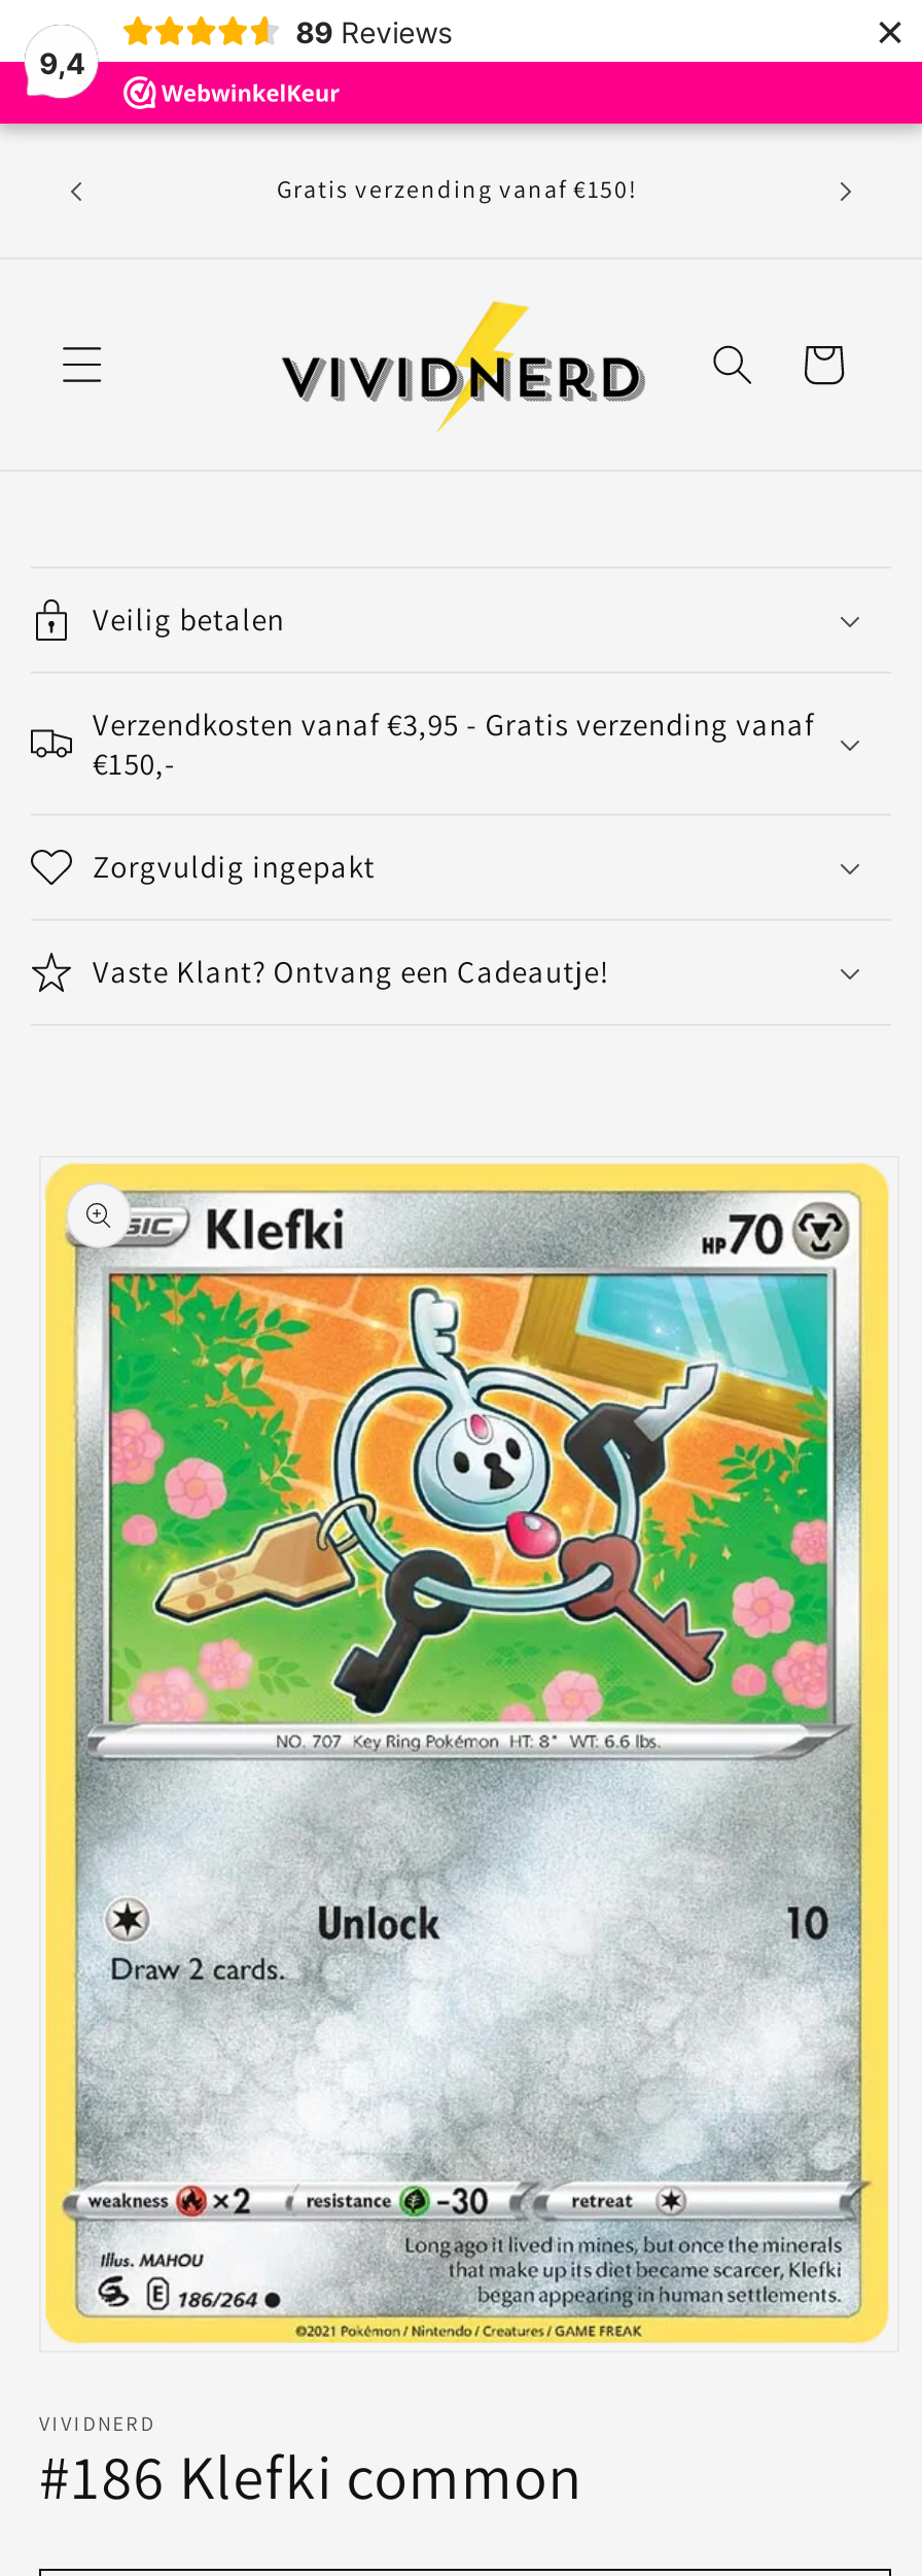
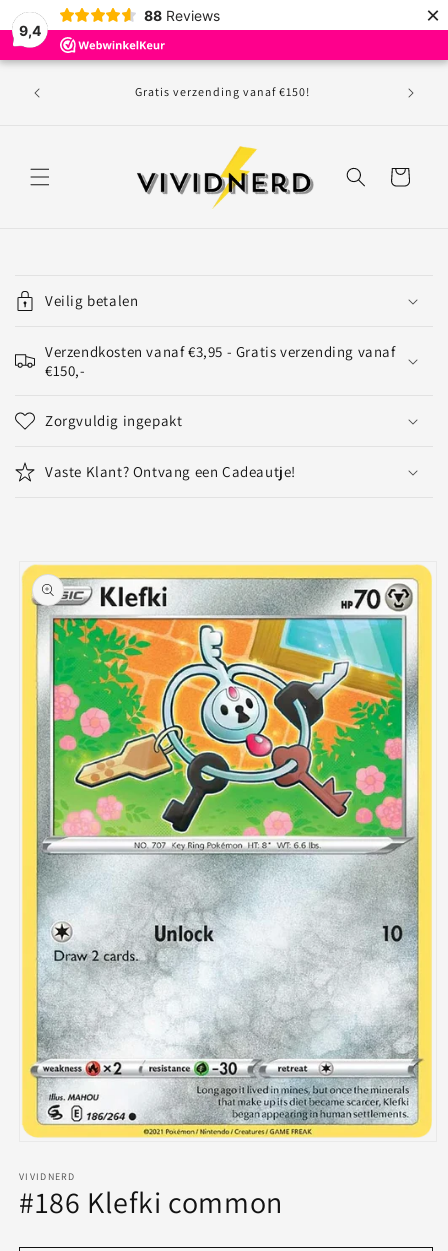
- 89 Reviews
+ 88 Reviews
